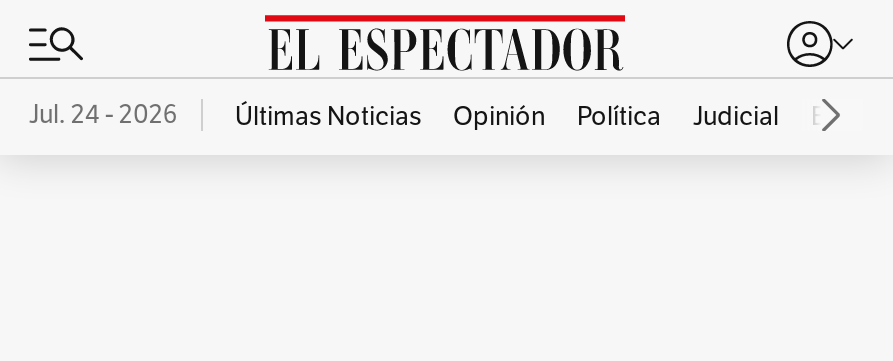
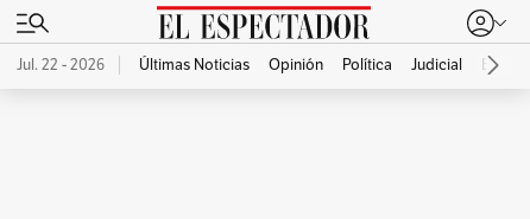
- Jul. 24 - 2026
+ Jul. 22 - 2026
